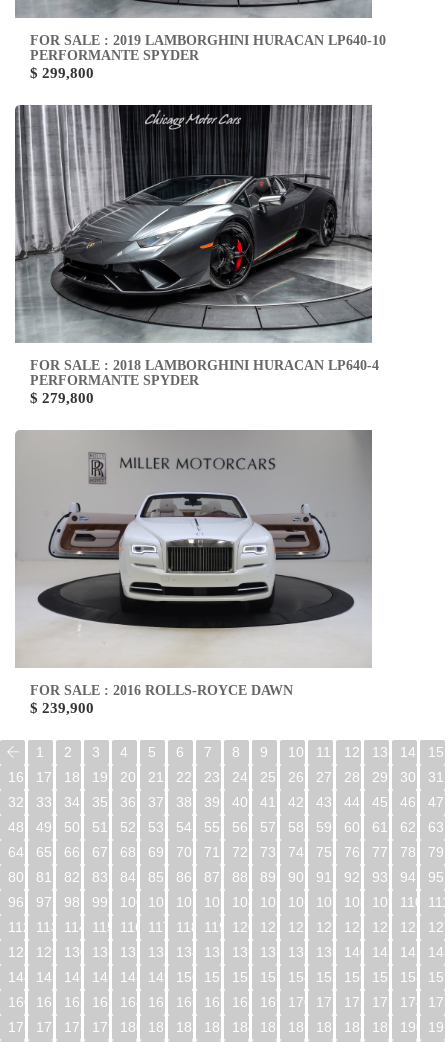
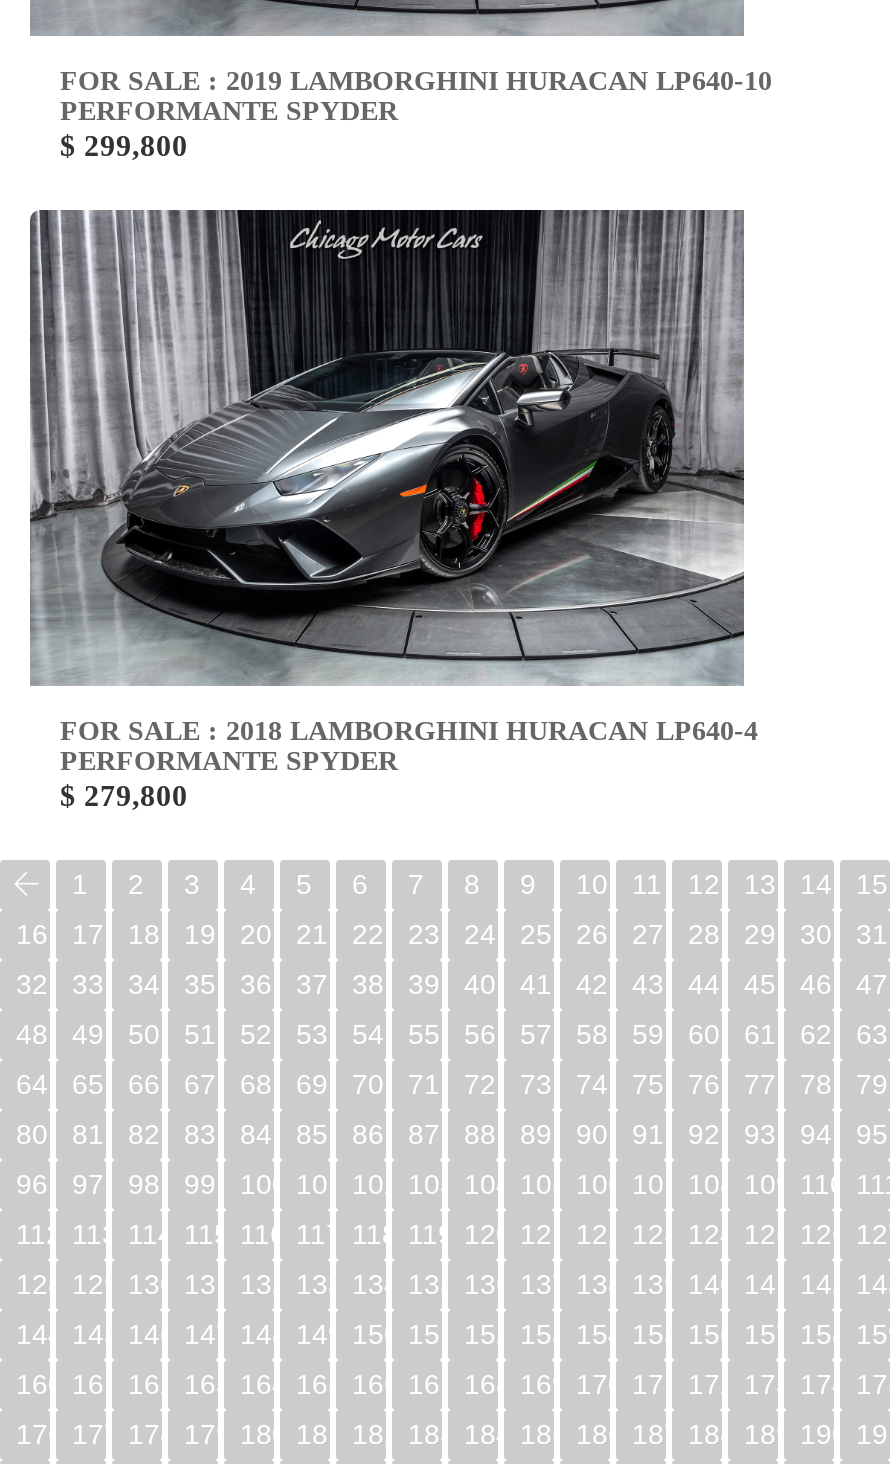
- [image]

- FOR SALE : 2016 ROLLS-ROYCE DAWN
- $ 239,900
